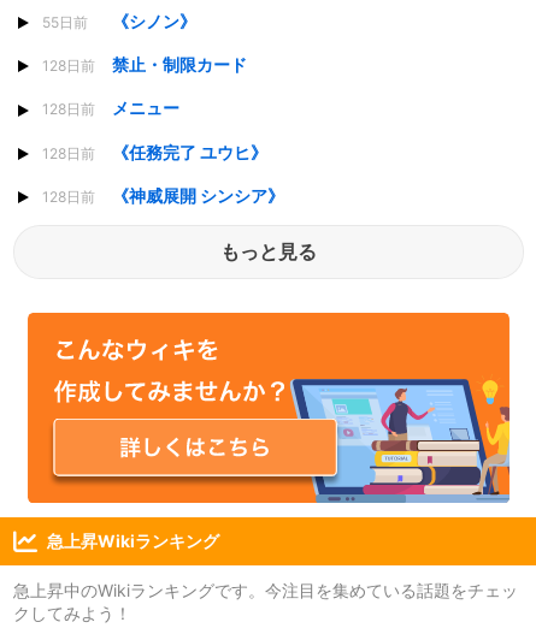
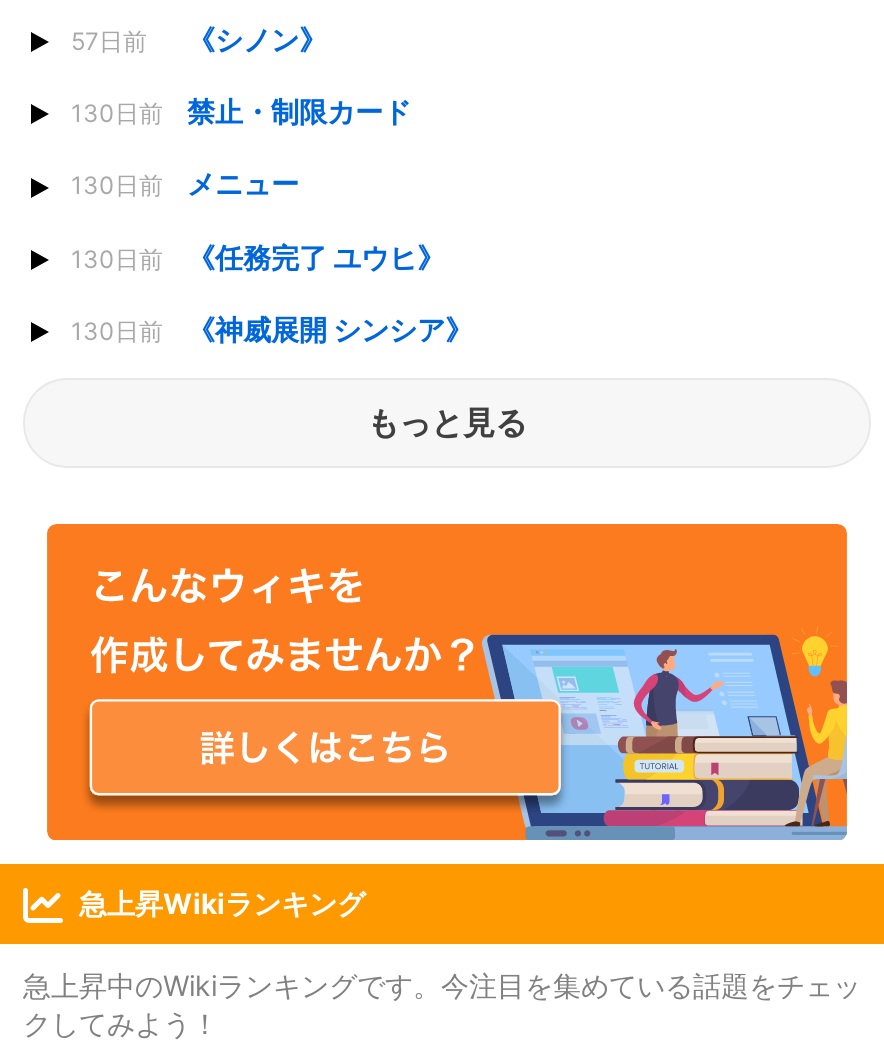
- 55日前 《シノン》
+ 57日前 《シノン》

- 128日前 禁止・制限カード
+ 130日前 禁止・制限カード

- 128日前 メニュー
+ 130日前 メニュー

- 128日前 《任務完了 ユウヒ》
+ 130日前 《任務完了 ユウヒ》

- 128日前 《神威展開 シンシア》
+ 130日前 《神威展開 シンシア》
